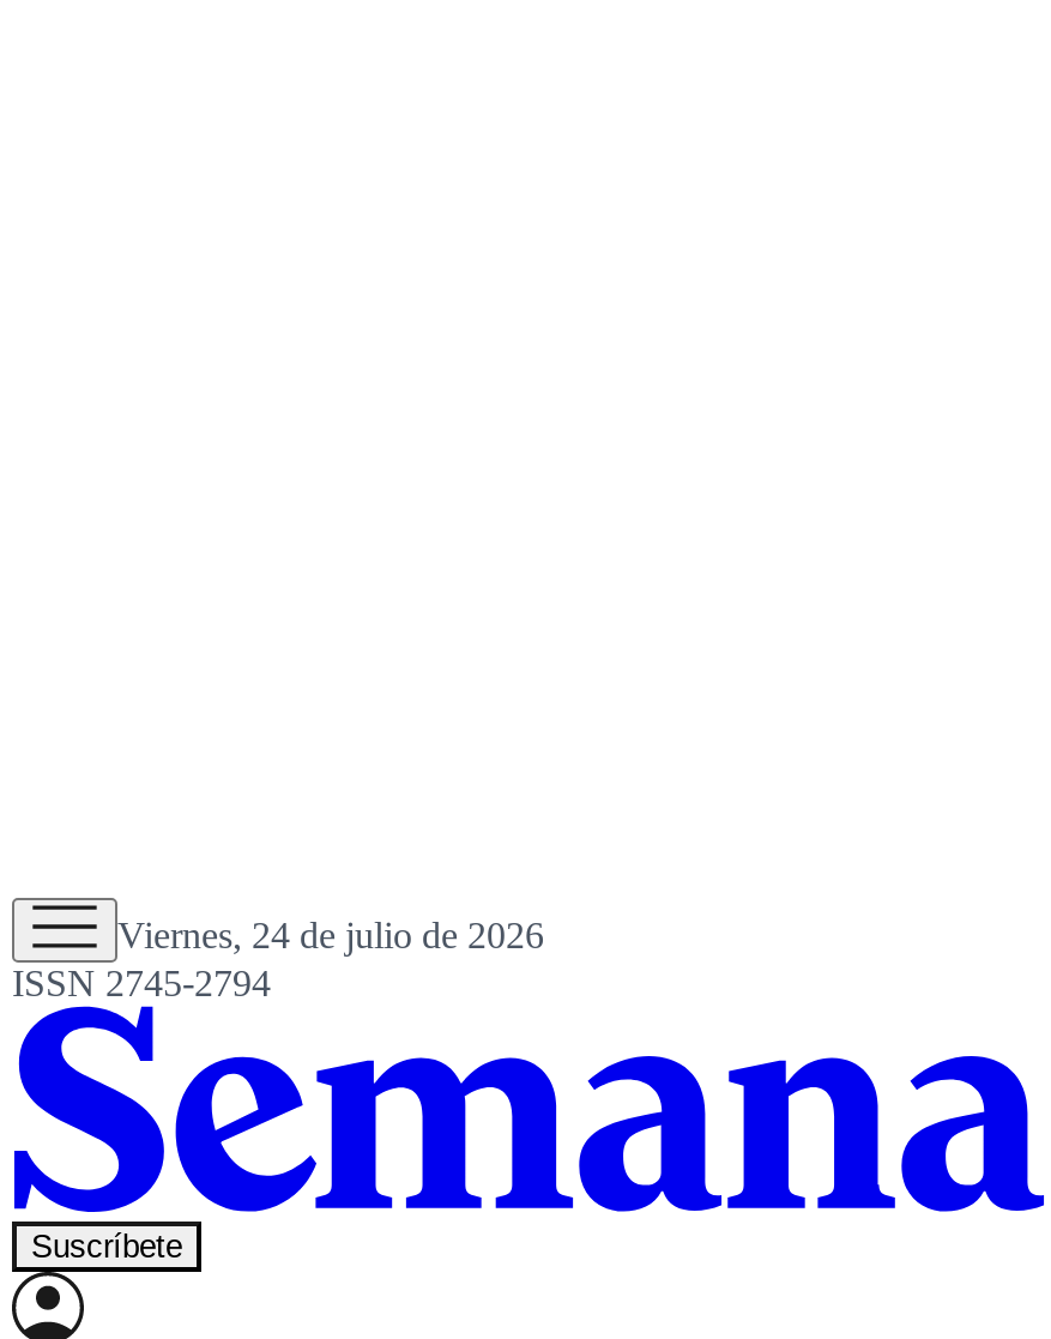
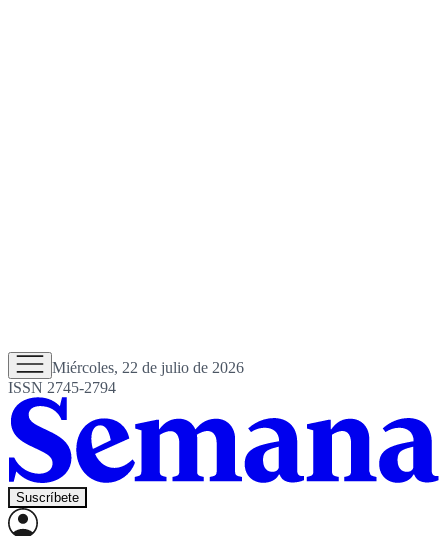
- Viernes, 24 de julio de 2026
+ Miércoles, 22 de julio de 2026
